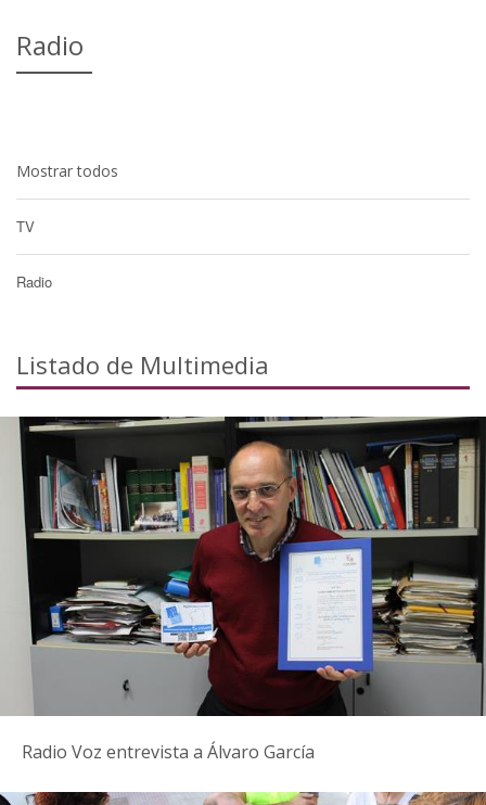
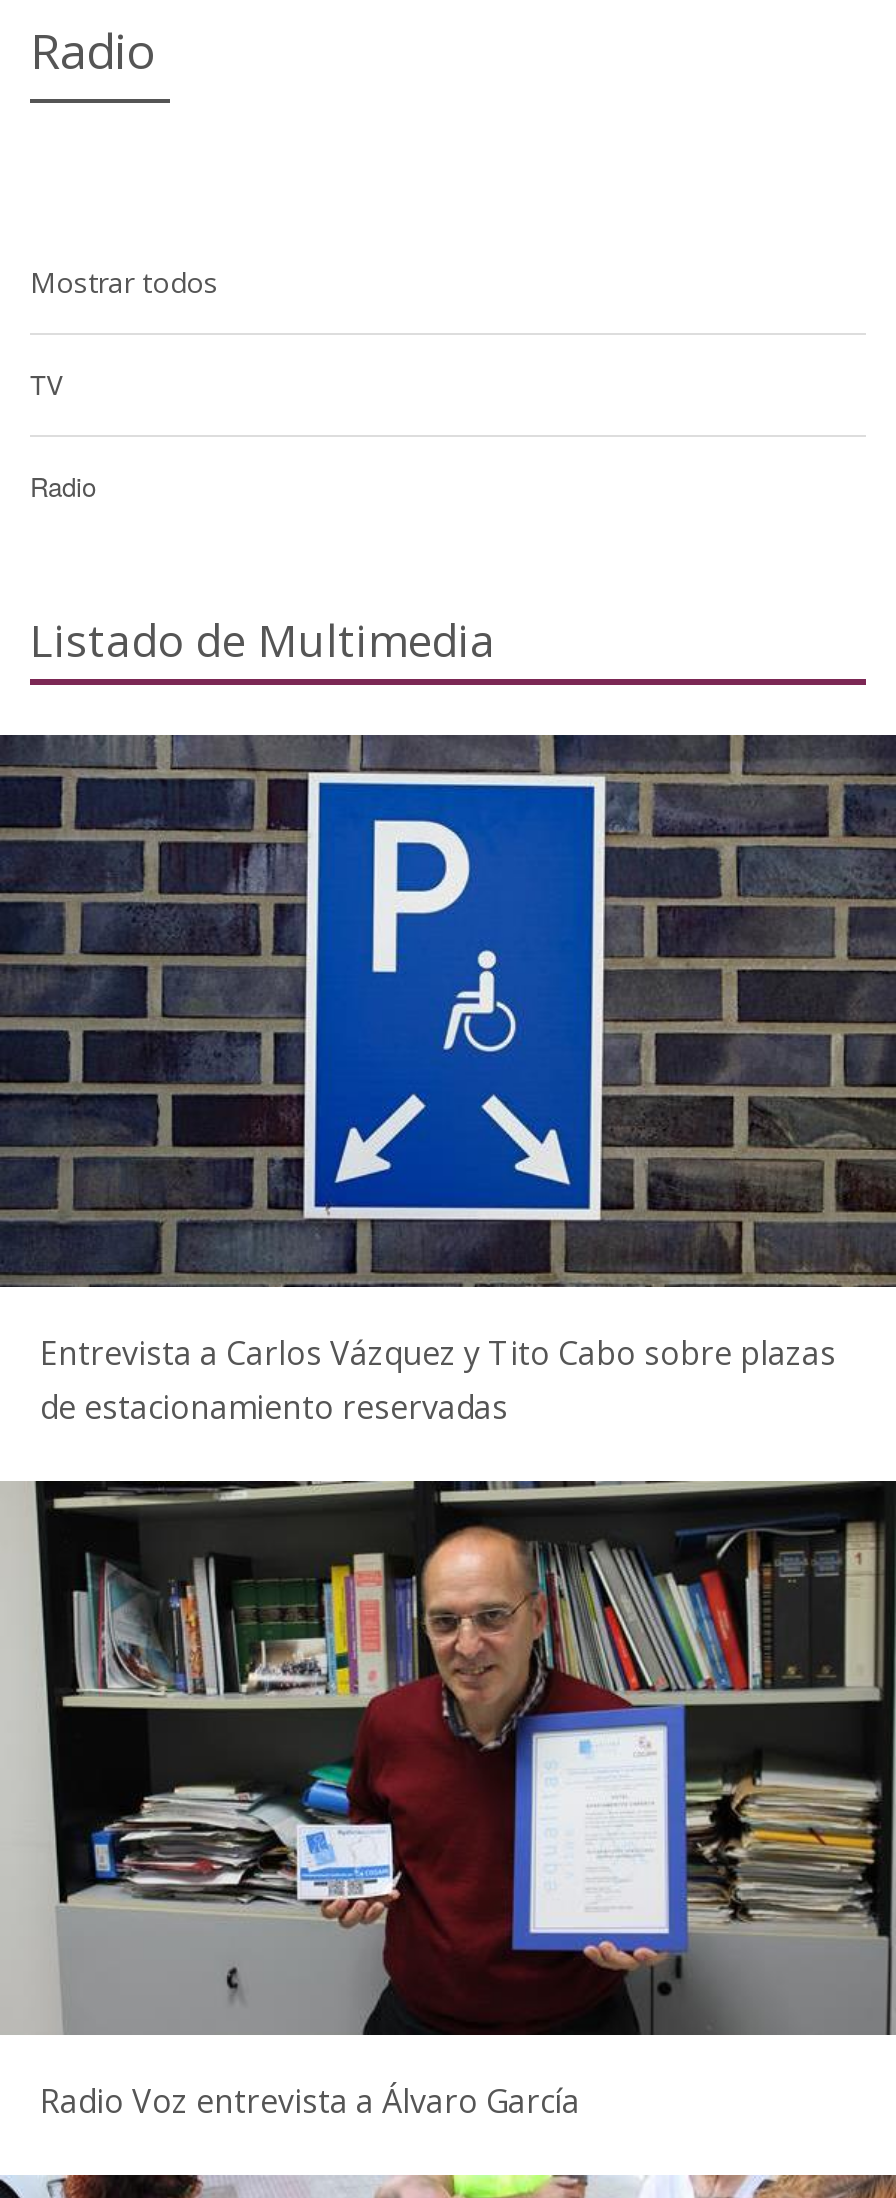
+ [image]
+ Entrevista a Carlos Vázquez y Tito Cabo sobre plazas
+ de estacionamiento reservadas
